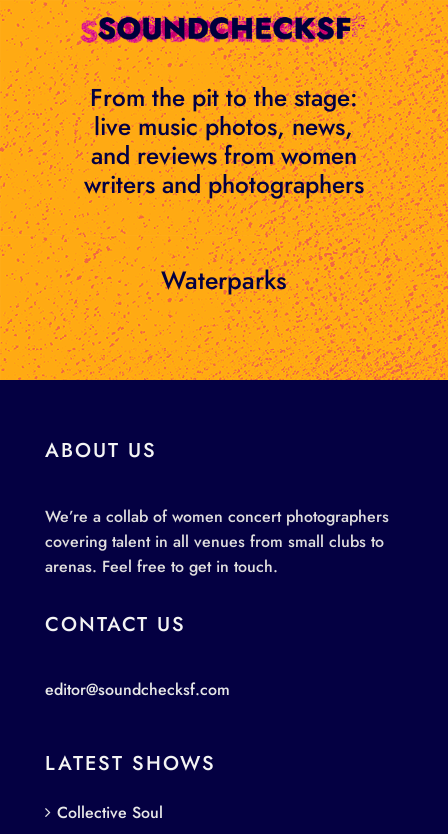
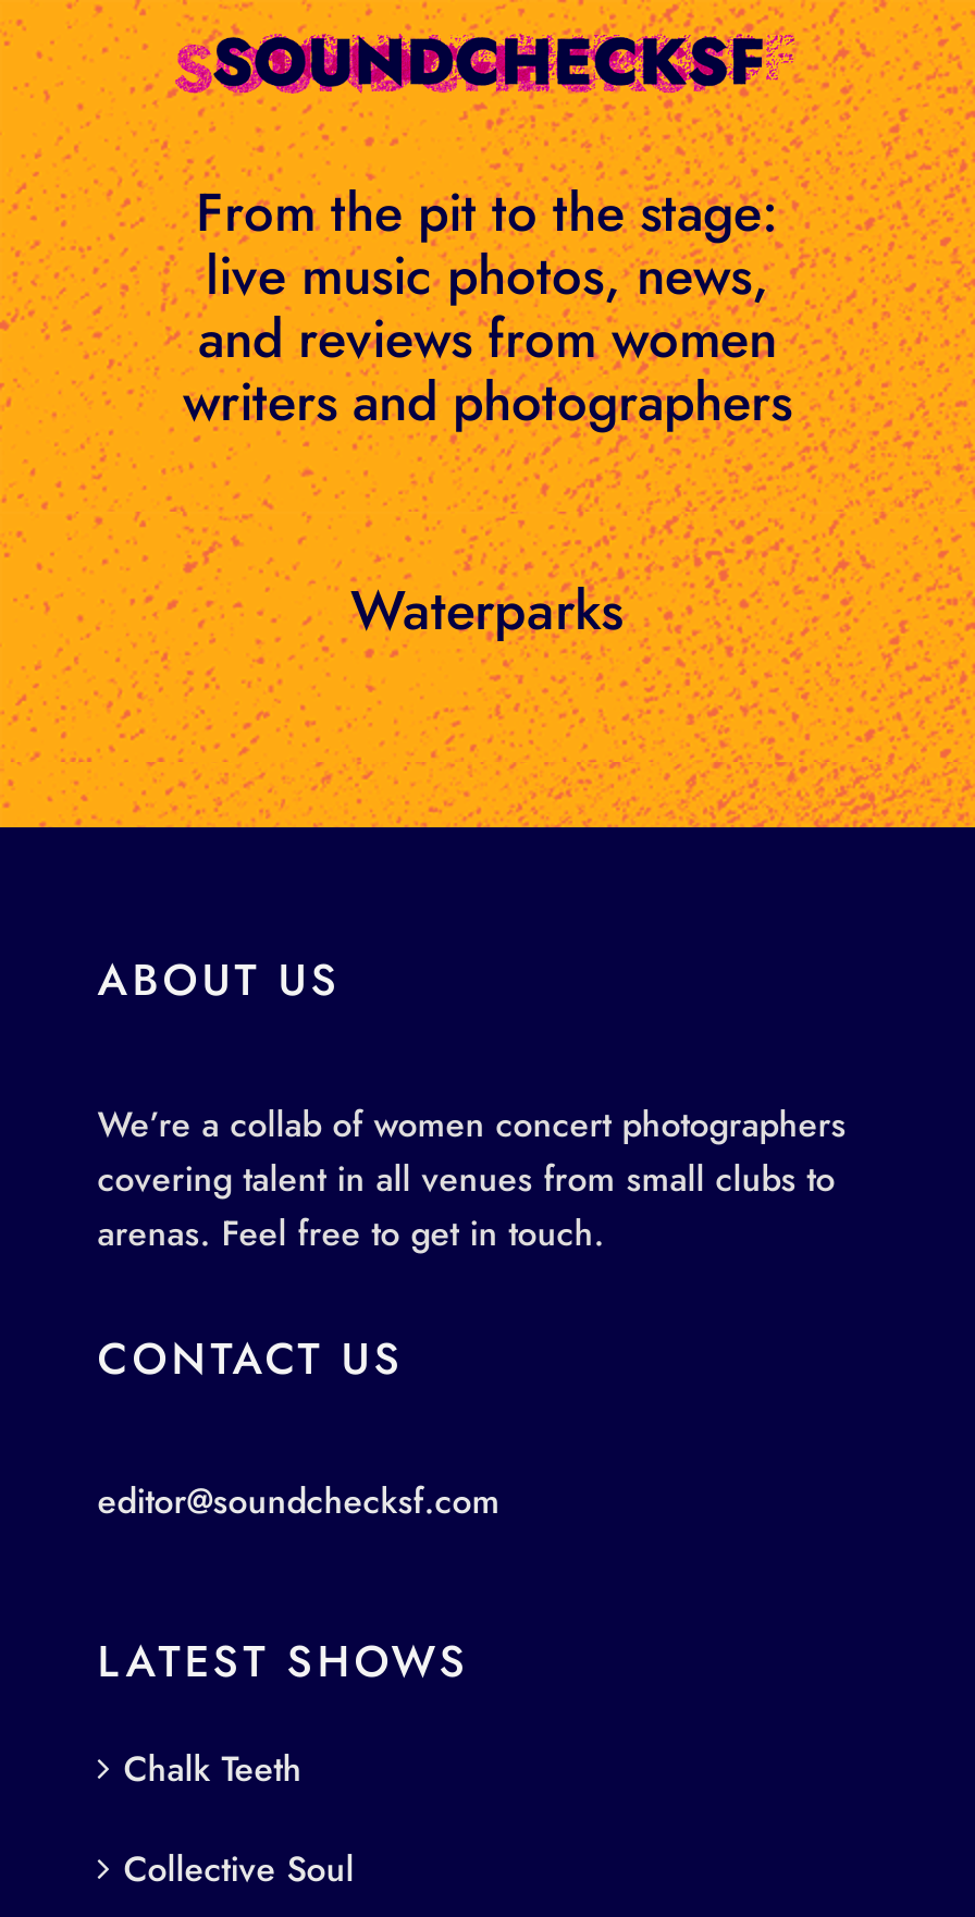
+ Chalk Teeth
